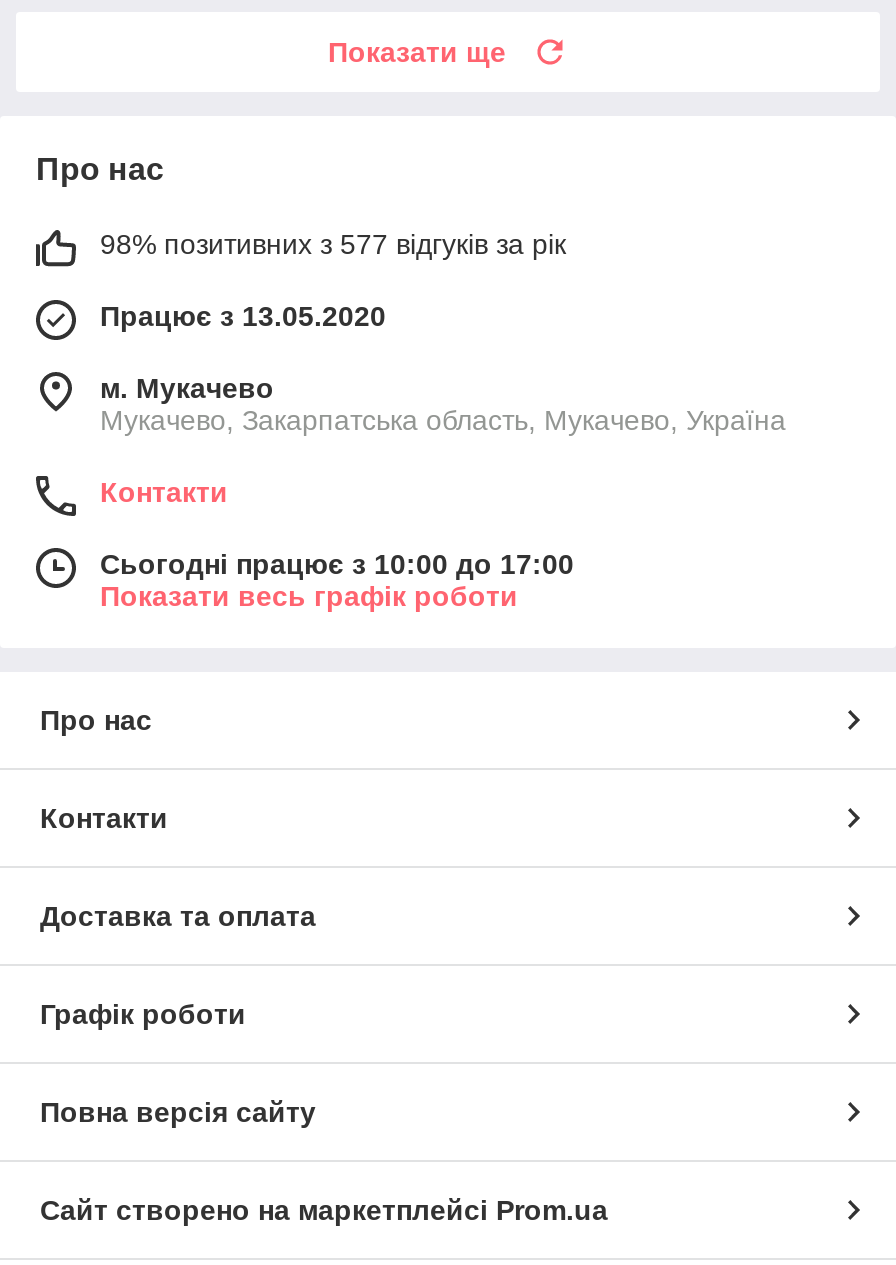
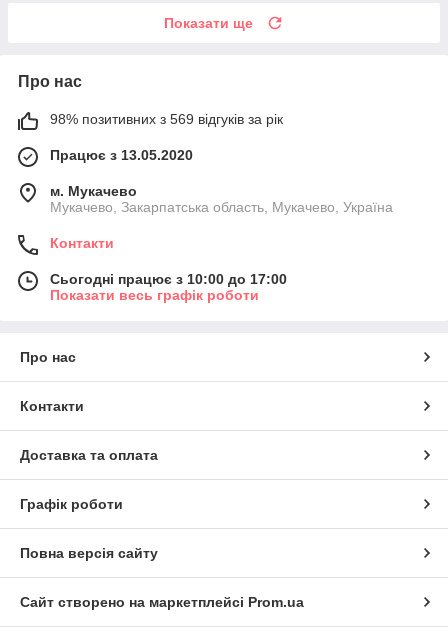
- 98% позитивних з 577 відгуків за рік
+ 98% позитивних з 569 відгуків за рік
